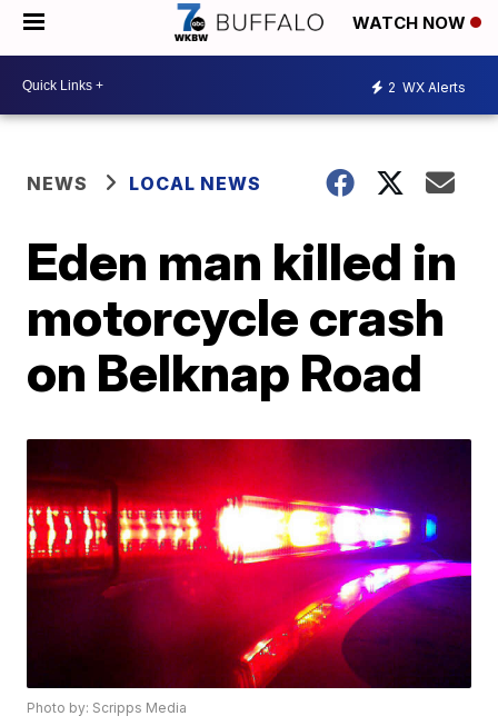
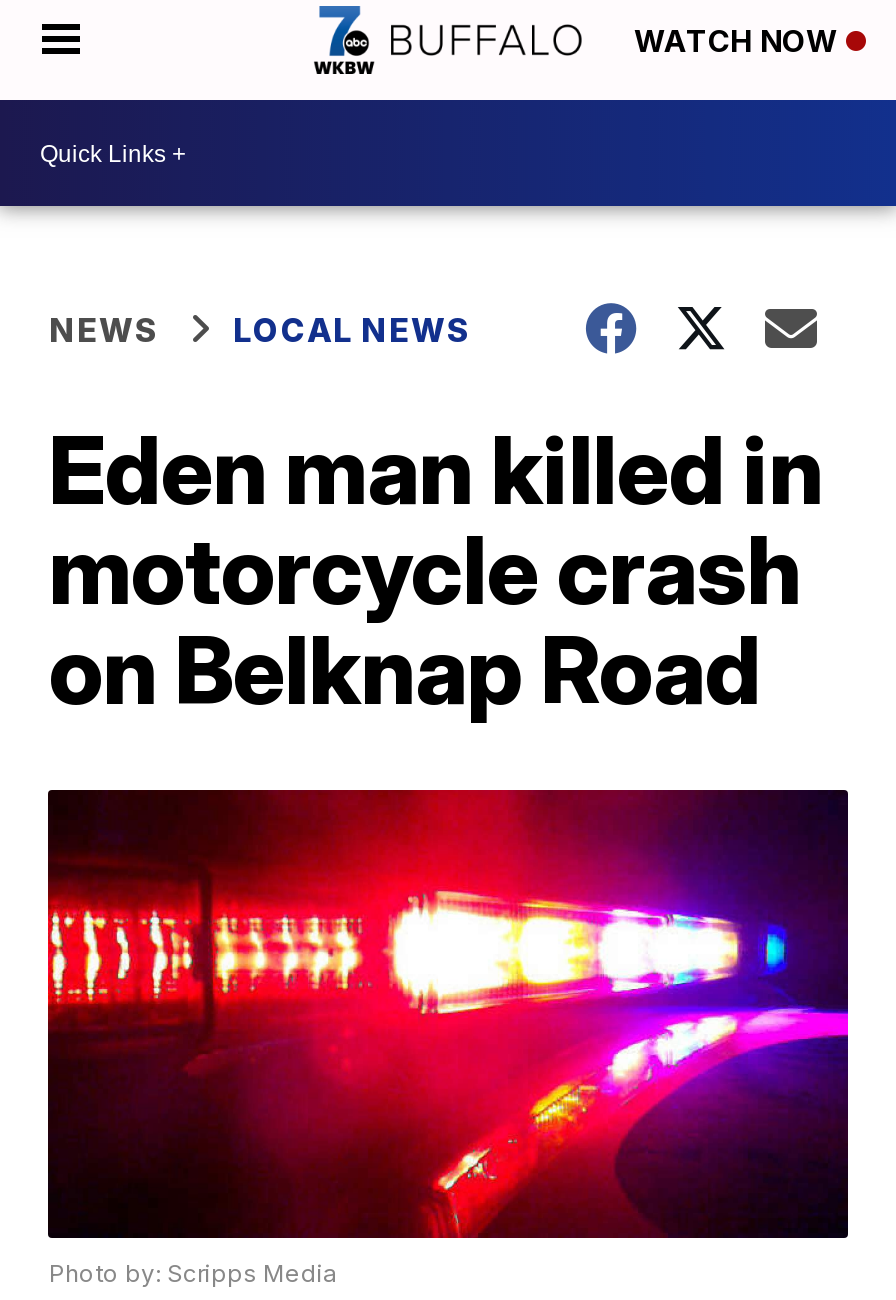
- 2 WX Alerts
